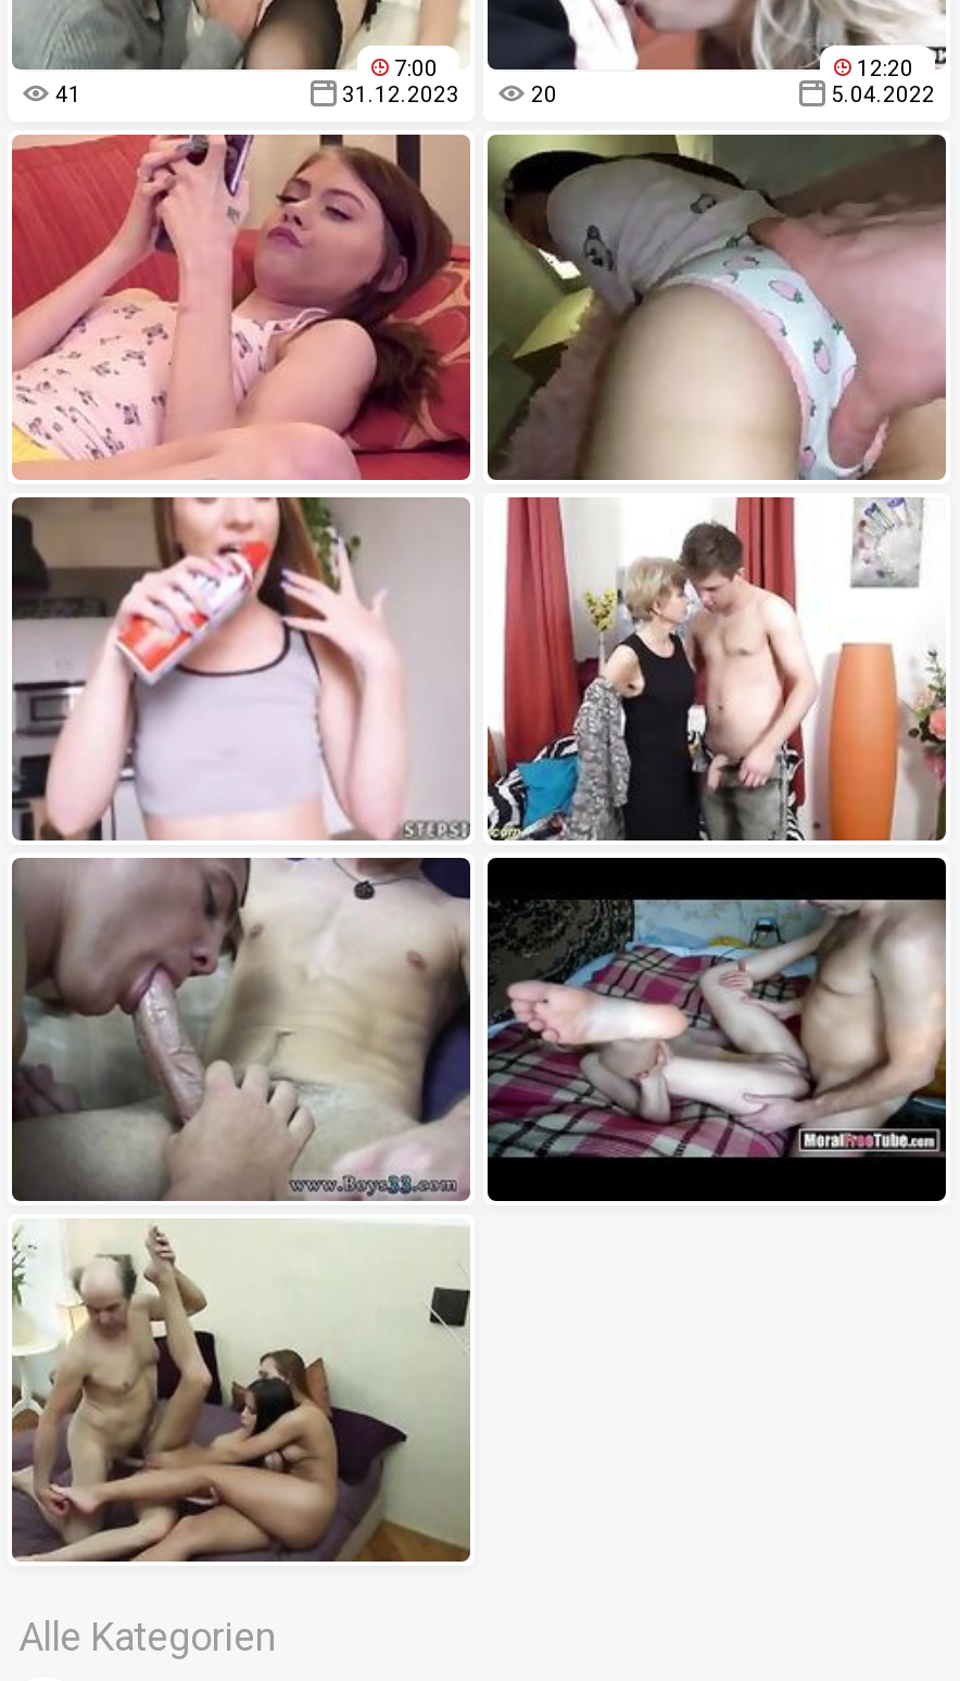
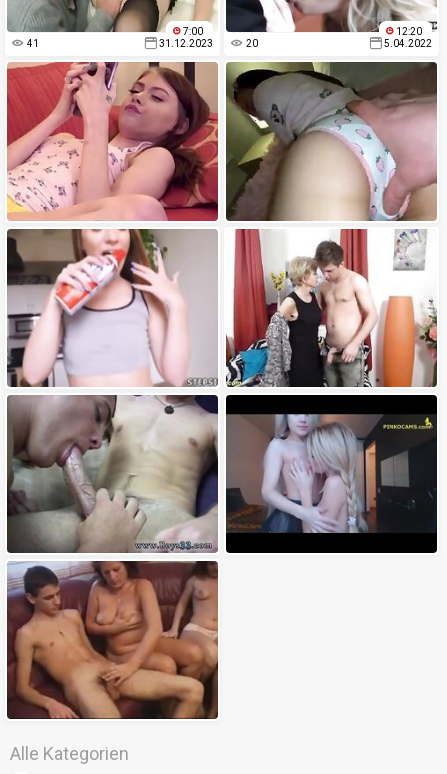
- [image]
+ [image]

- [image]
+ [image]
